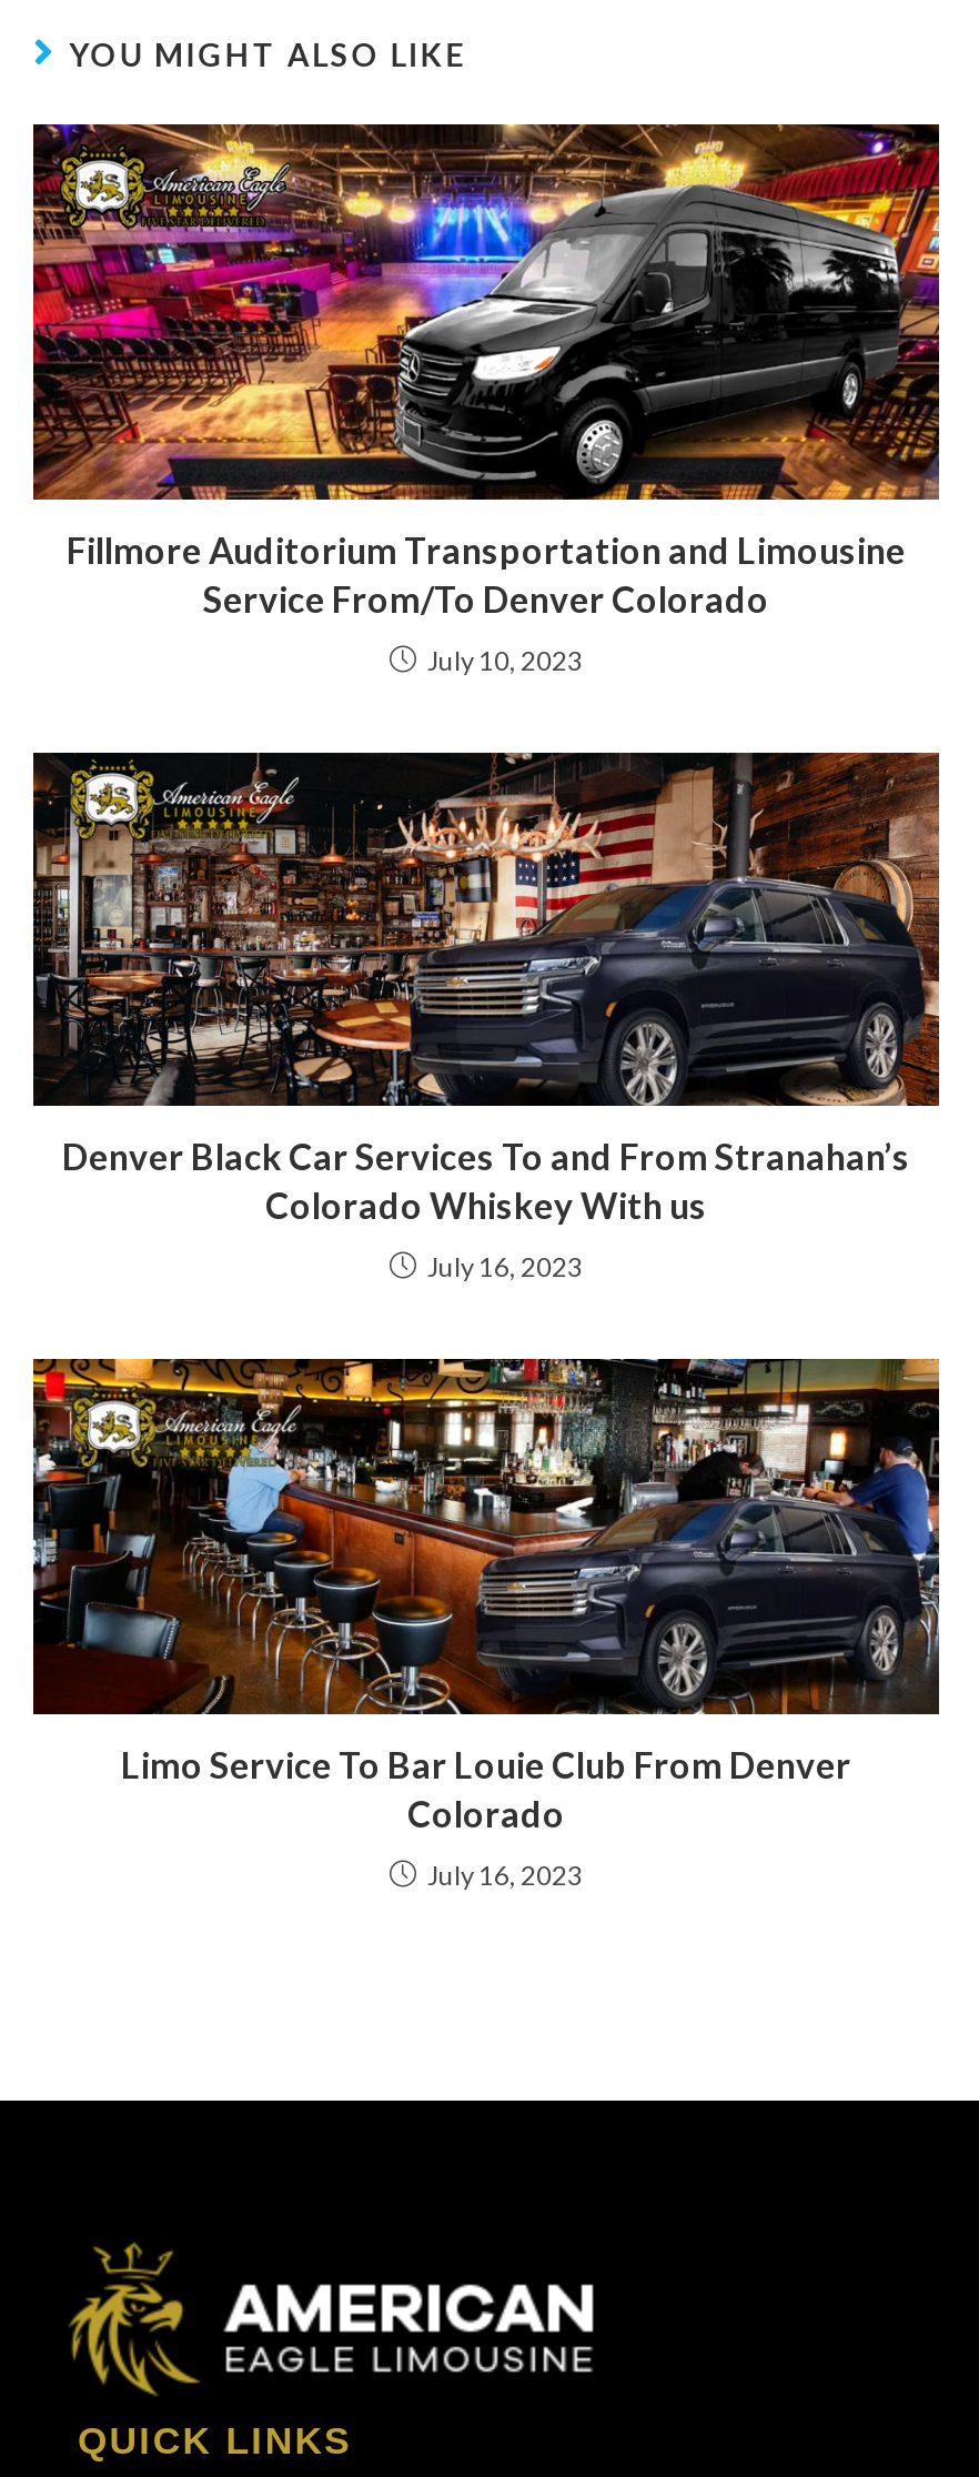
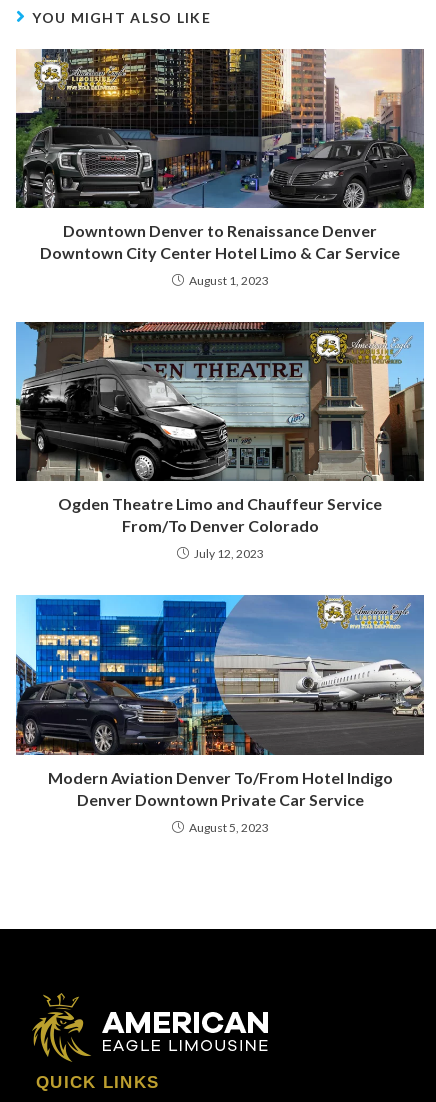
- [image]
- Fillmore Auditorium Transportation and Limousine
- Service From/To Denver Colorado
+ [image]
+ Downtown Denver to Renaissance Denver
+ Downtown City Center Hotel Limo & Car Service

- July 10, 2023
+ August 1, 2023

- [image]
- Denver Black Car Services To and From Stranahan’s
- Colorado Whiskey With us
+ [image]
+ Ogden Theatre Limo and Chauffeur Service
+ From/To Denver Colorado

- July 16, 2023
+ July 12, 2023

- [image]
- Limo Service To Bar Louie Club From Denver
- Colorado
+ [image]
+ Modern Aviation Denver To/From Hotel Indigo
+ Denver Downtown Private Car Service

- July 16, 2023
+ August 5, 2023
